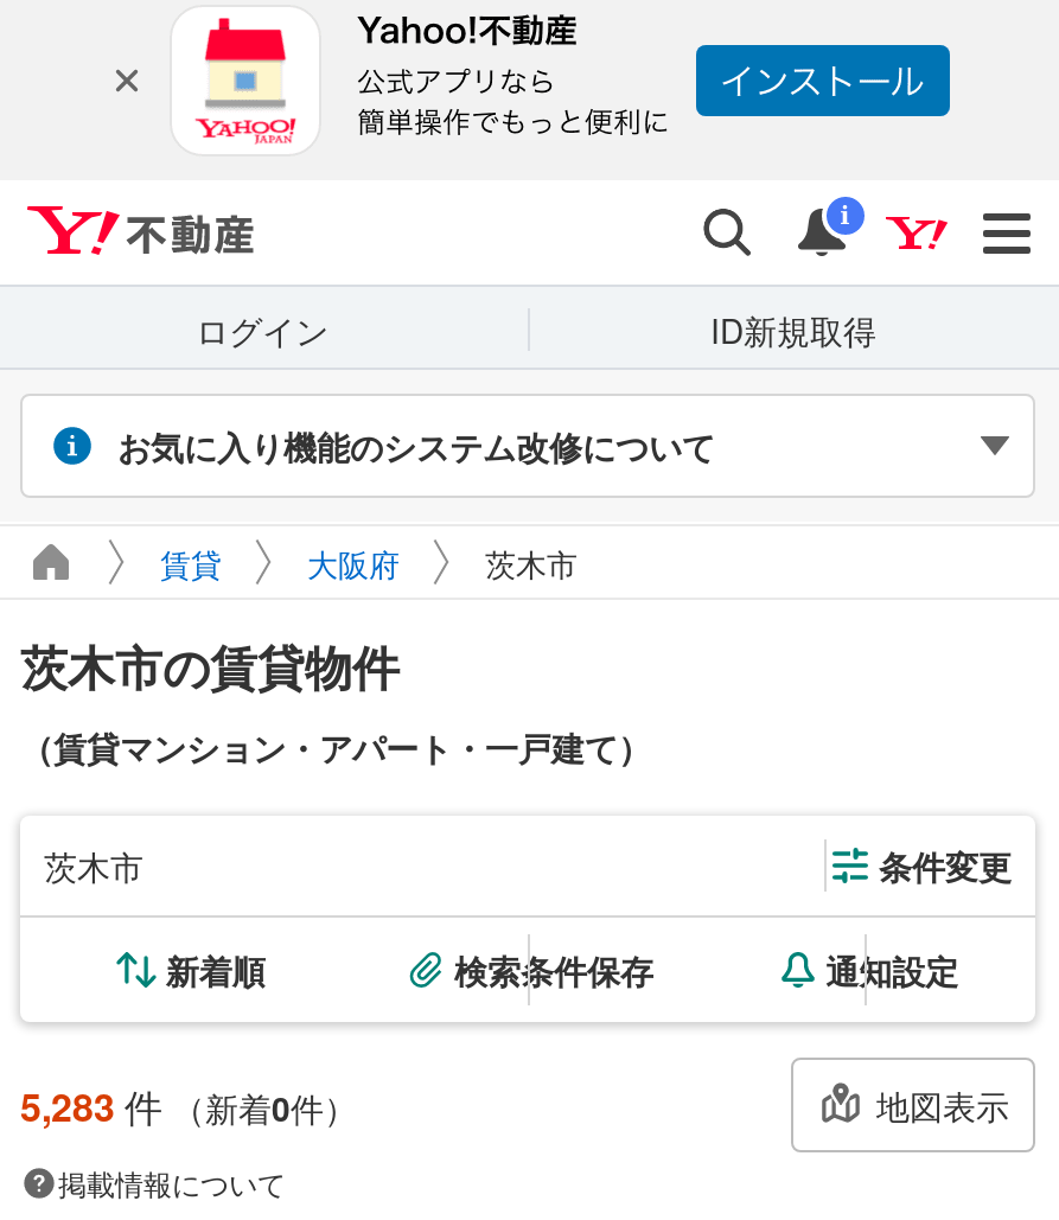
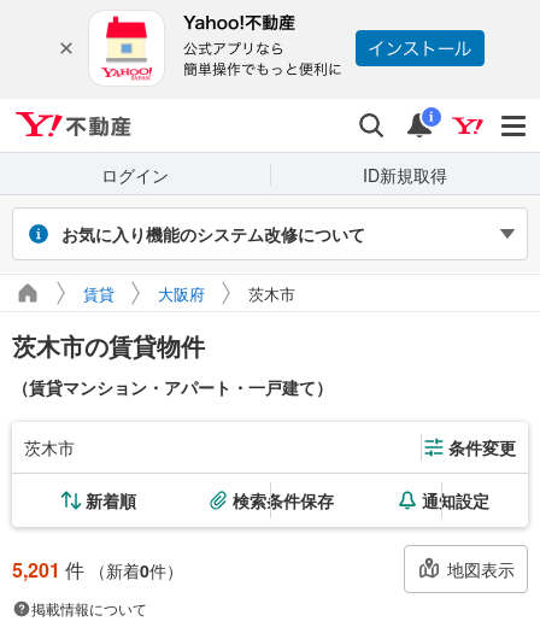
- 5,283件 （新着0件）
+ 5,201件 （新着0件）
